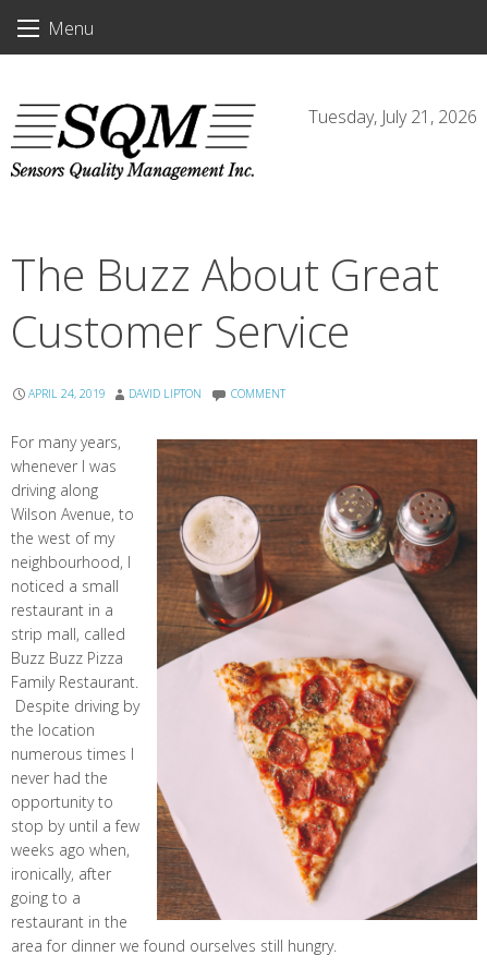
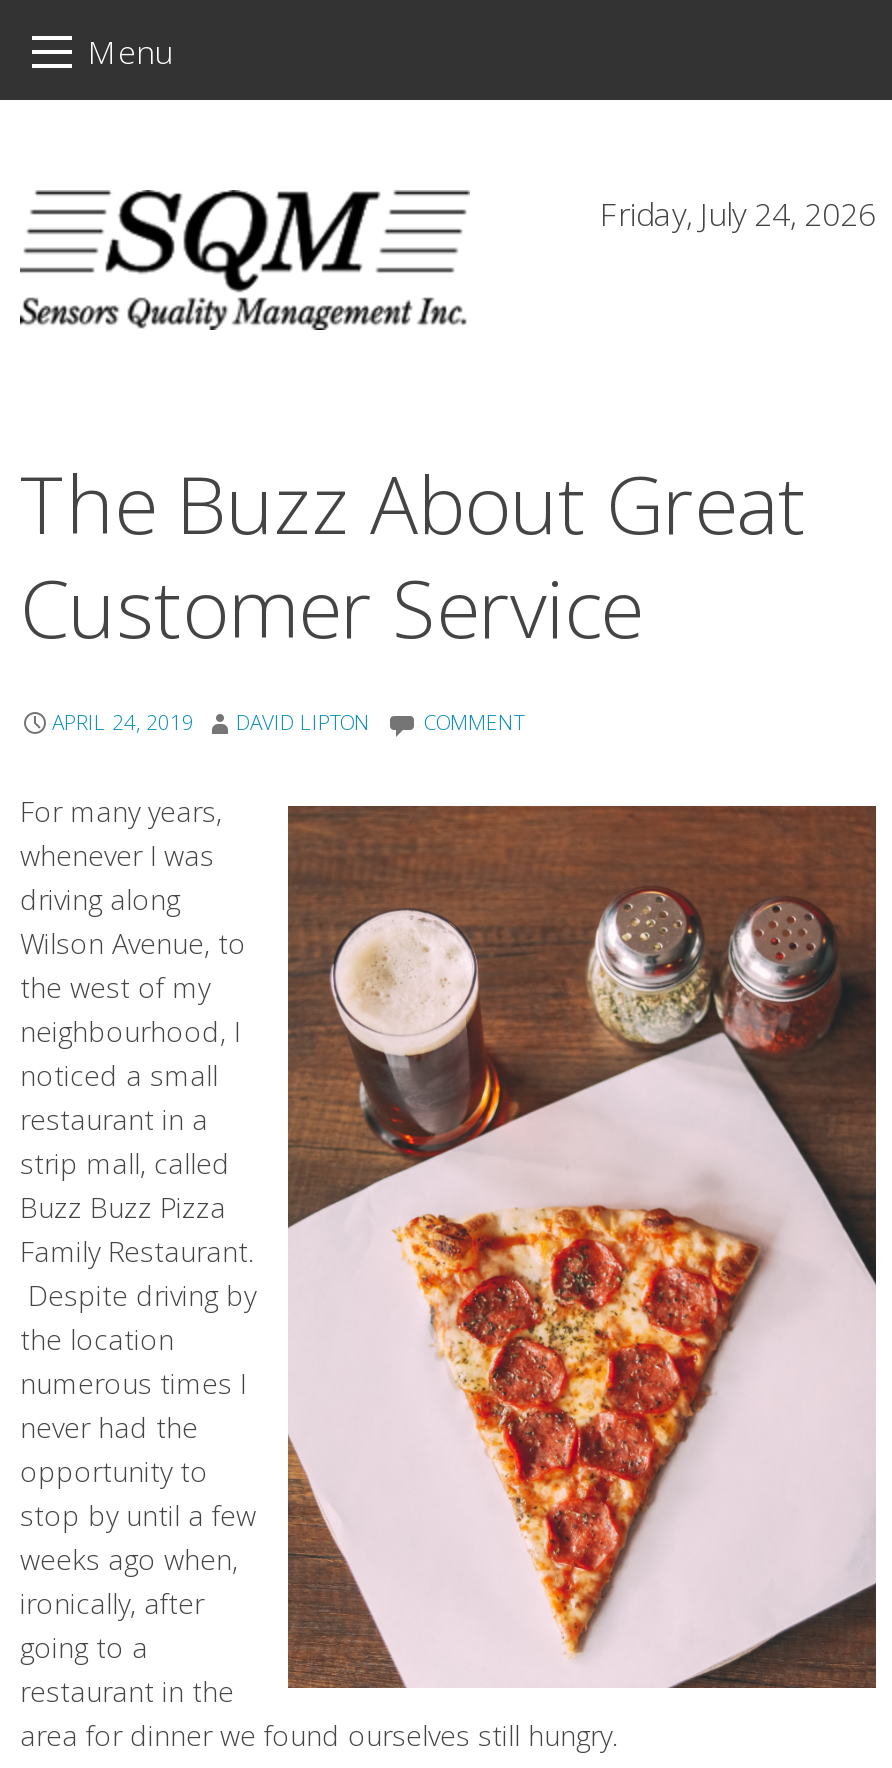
- Tuesday, July 21, 2026
+ Friday, July 24, 2026
